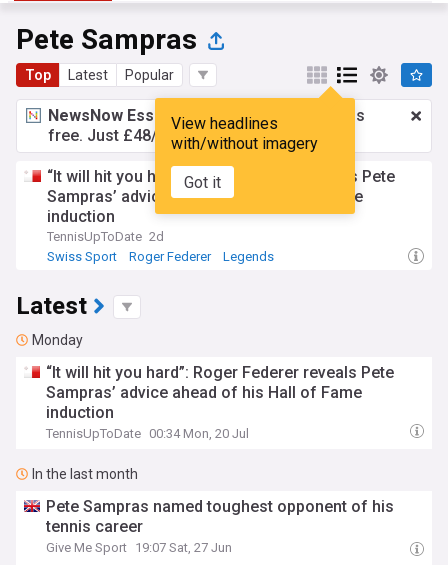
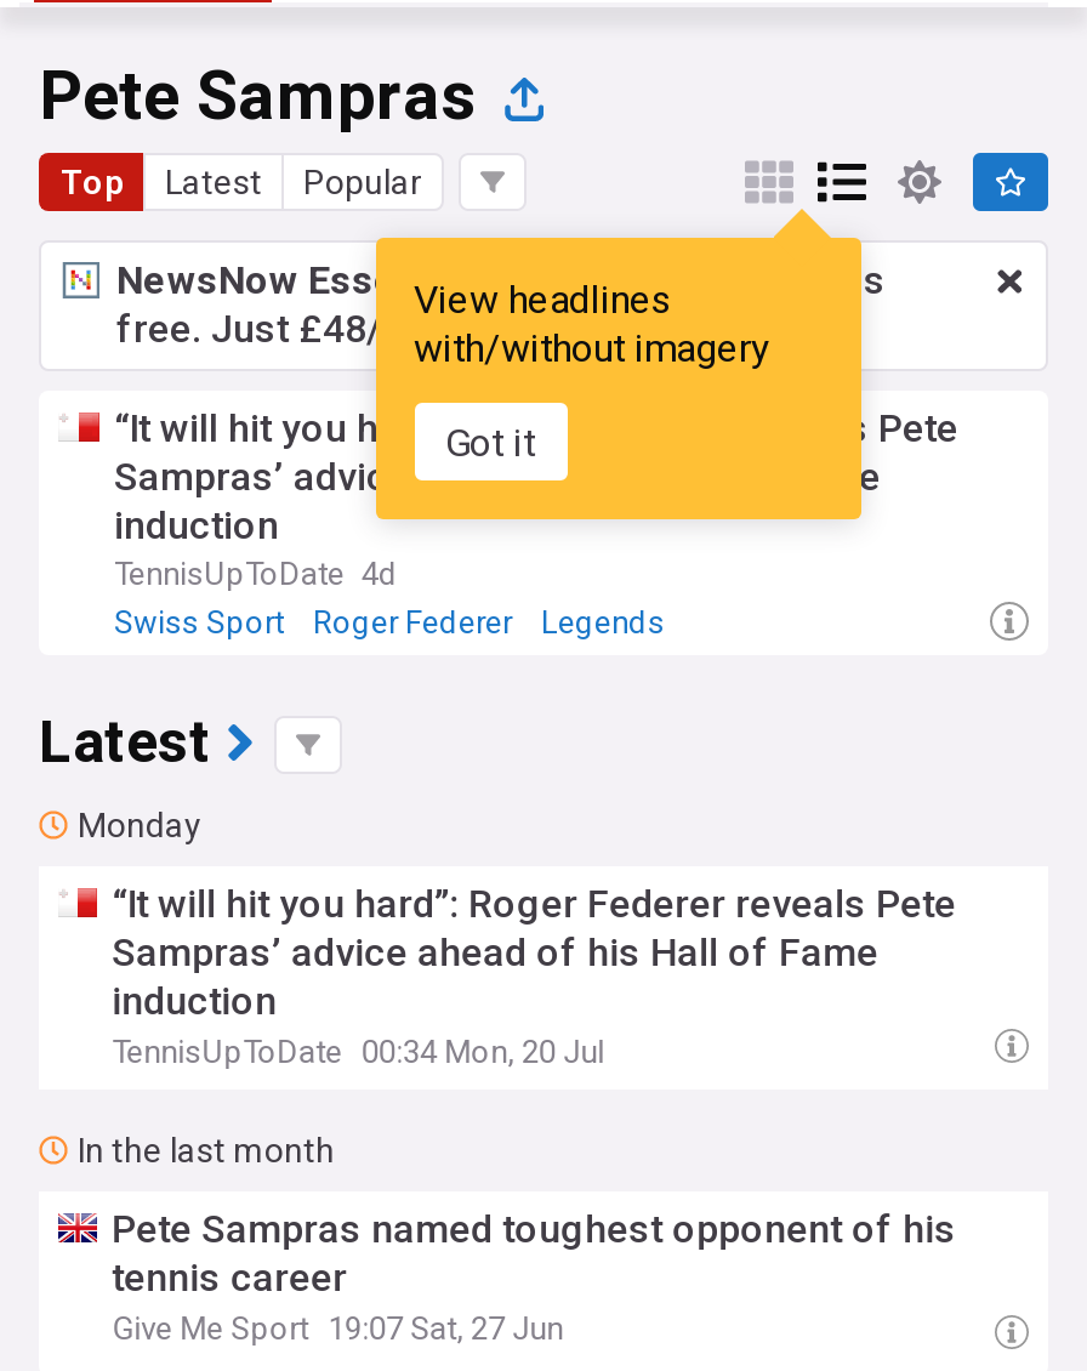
- TennisUpToDate 2d
+ TennisUpToDate 4d
